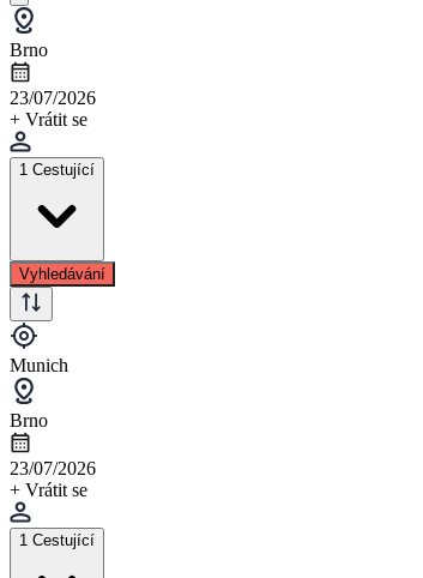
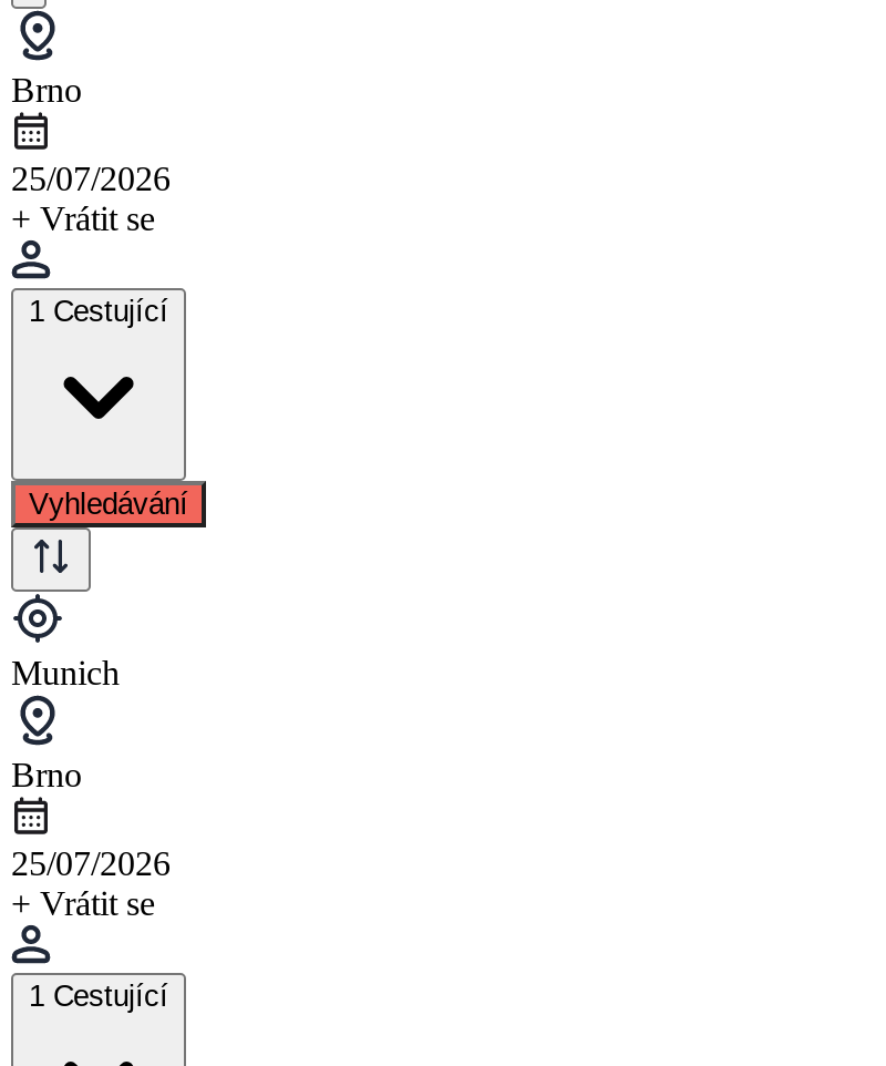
- 23/07/2026
+ 25/07/2026

- 23/07/2026
+ 25/07/2026
